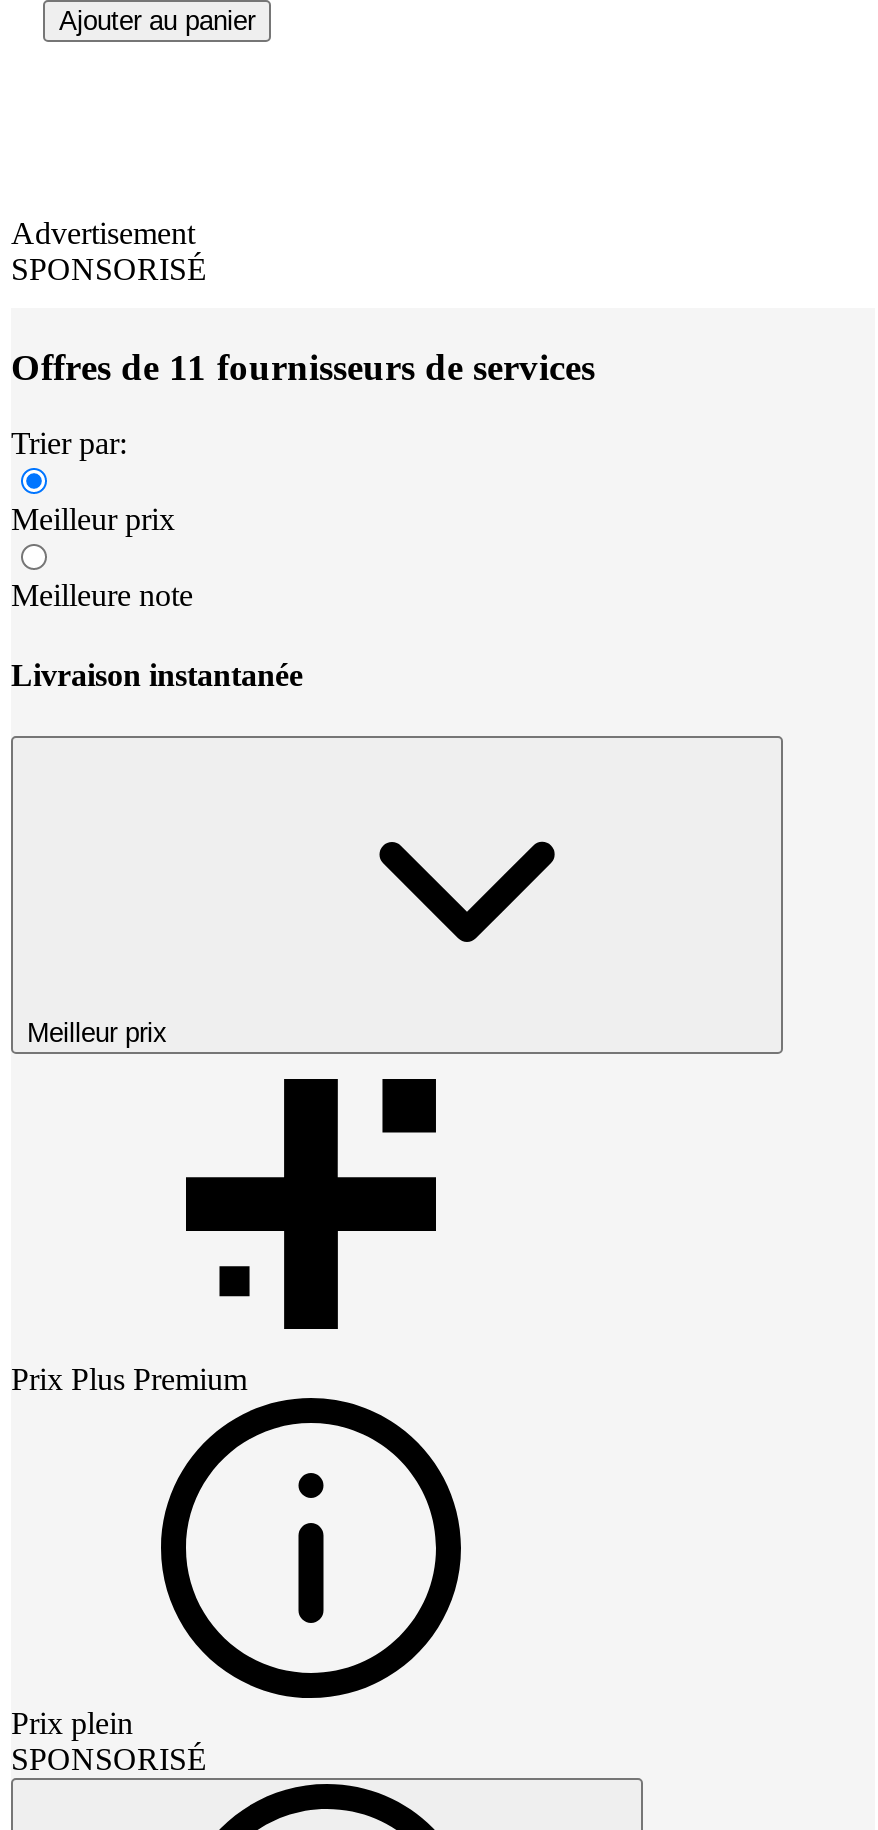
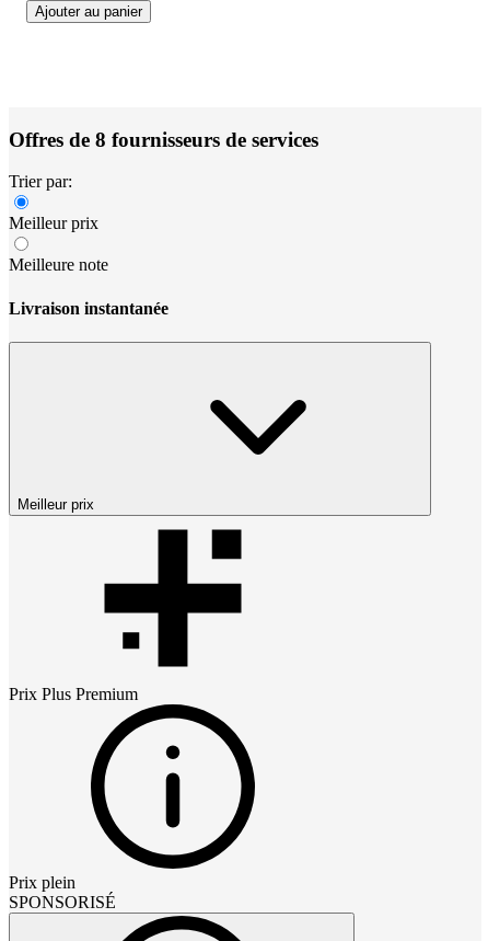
- Advertisement
- SPONSORISÉ
- Offres de 11 fournisseurs de services
+ Offres de 8 fournisseurs de services
